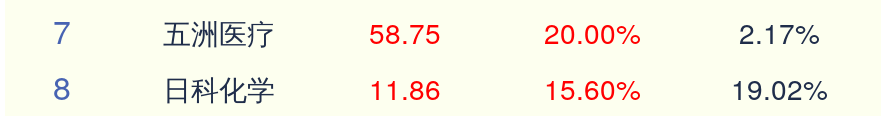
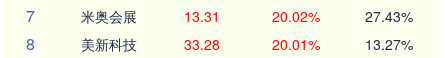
- 五洲医疗
- 58.75
- 20.00%
- 2.17%
+ 米奥会展
+ 13.31
+ 20.02%
+ 27.43%

- 日科化学
- 11.86
- 15.60%
- 19.02%
+ 美新科技
+ 33.28
+ 20.01%
+ 13.27%
